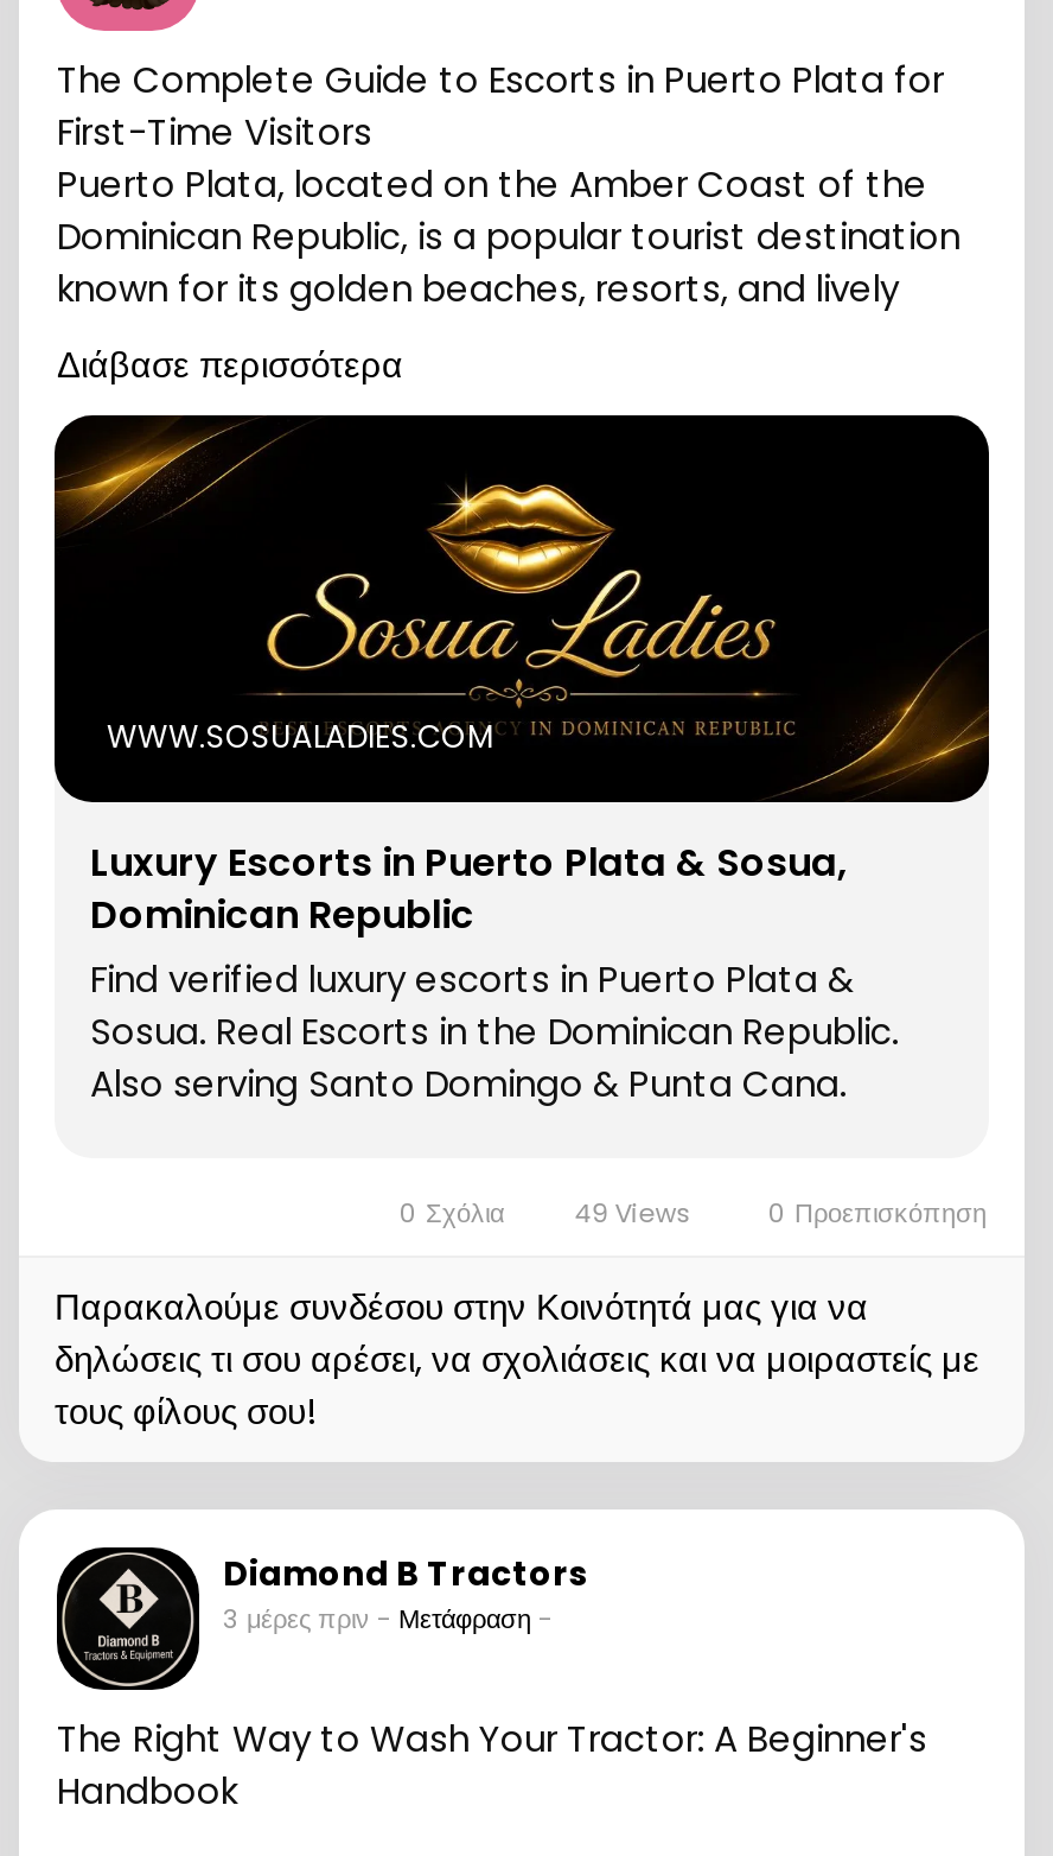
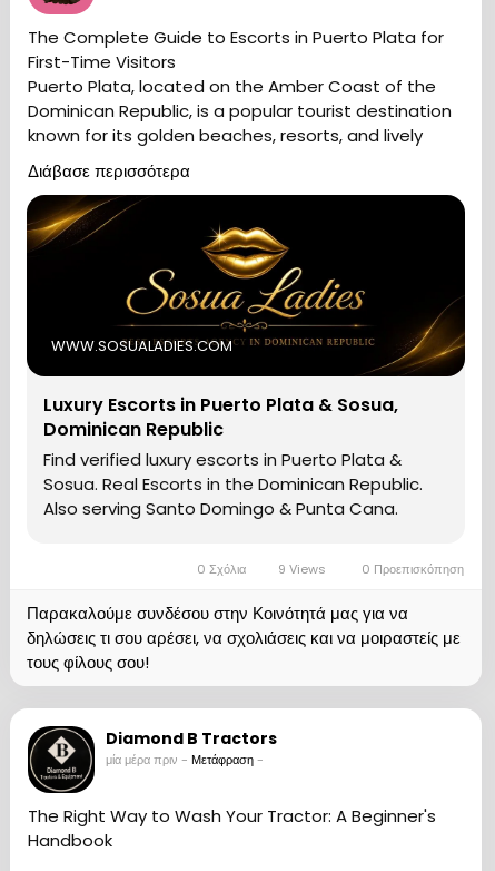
- 0 Σχόλια 49 Views 0 Προεπισκόπηση
+ 0 Σχόλια 9 Views 0 Προεπισκόπηση

- 3 μέρες πριν - Μετάφραση -
+ μία μέρα πριν - Μετάφραση -
